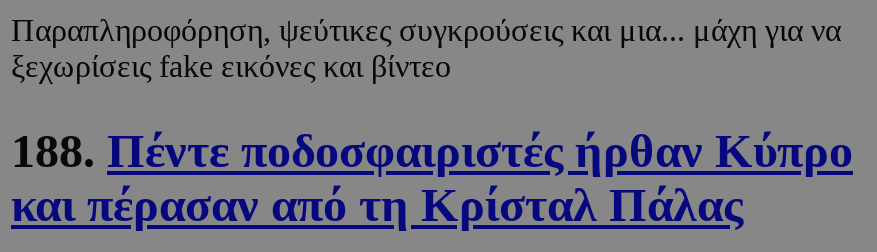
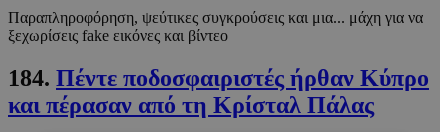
- 188. Πέντε ποδοσφαιριστές ήρθαν Κύπρο
+ 184. Πέντε ποδοσφαιριστές ήρθαν Κύπρο
